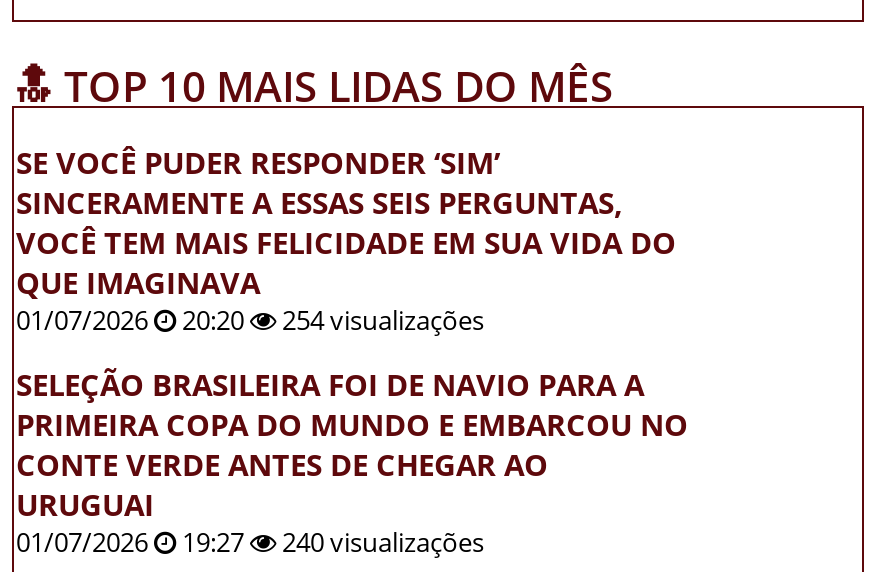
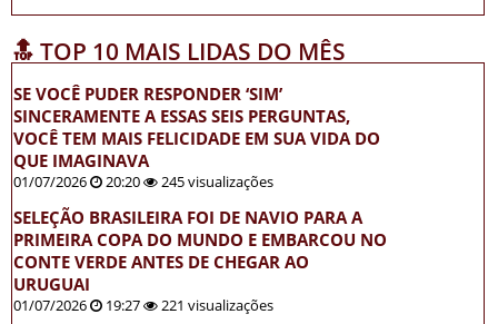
- 254 visualizações
+ 245 visualizações

- 240 visualizações
+ 221 visualizações
